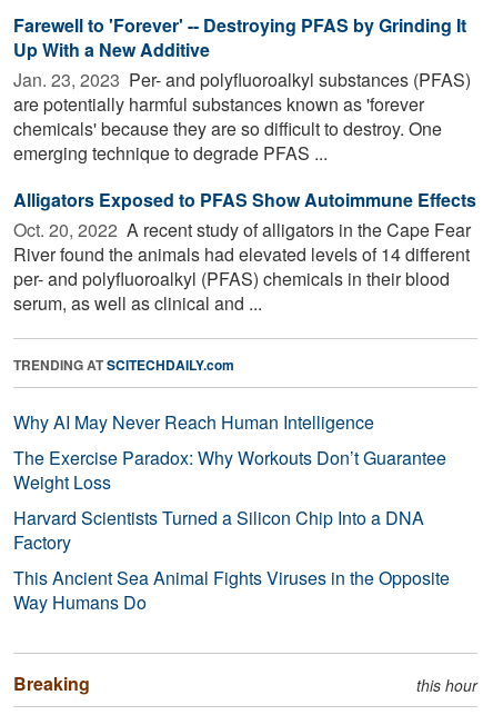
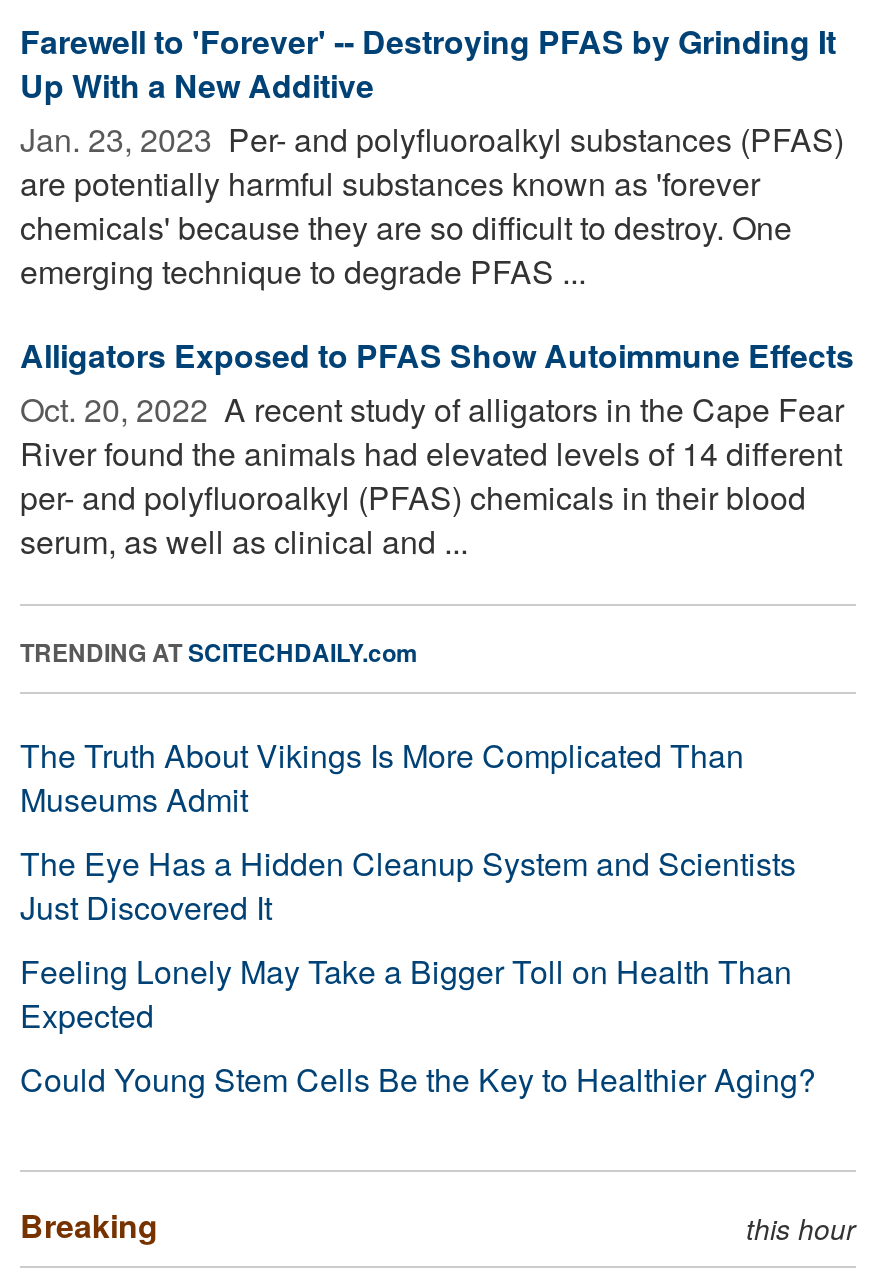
- Why AI May Never Reach Human Intelligence
- The Exercise Paradox: Why Workouts Don’t Guarantee
- Weight Loss
- Harvard Scientists Turned a Silicon Chip Into a DNA
- Factory
- This Ancient Sea Animal Fights Viruses in the Opposite
- Way Humans Do
+ The Truth About Vikings Is More Complicated Than
+ Museums Admit
+ The Eye Has a Hidden Cleanup System and Scientists
+ Just Discovered It
+ Feeling Lonely May Take a Bigger Toll on Health Than
+ Expected
+ Could Young Stem Cells Be the Key to Healthier Aging?
